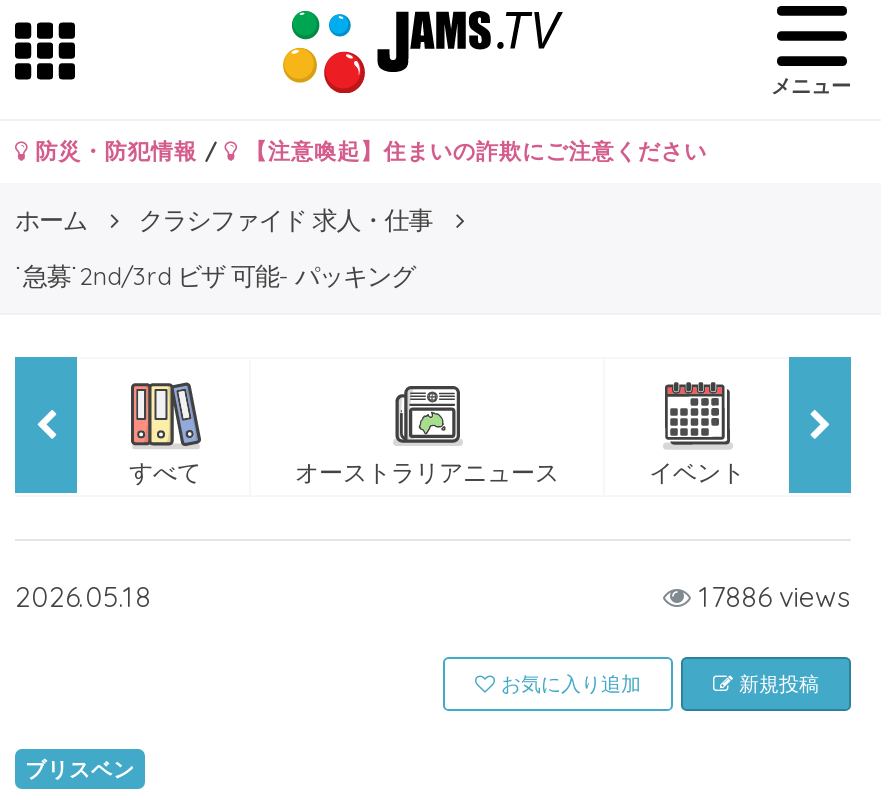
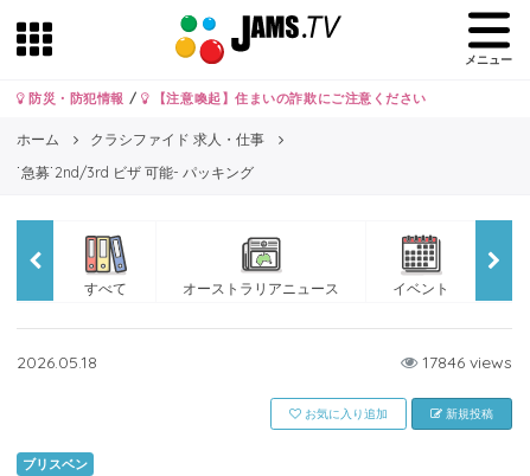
- 17886 views
+ 17846 views
